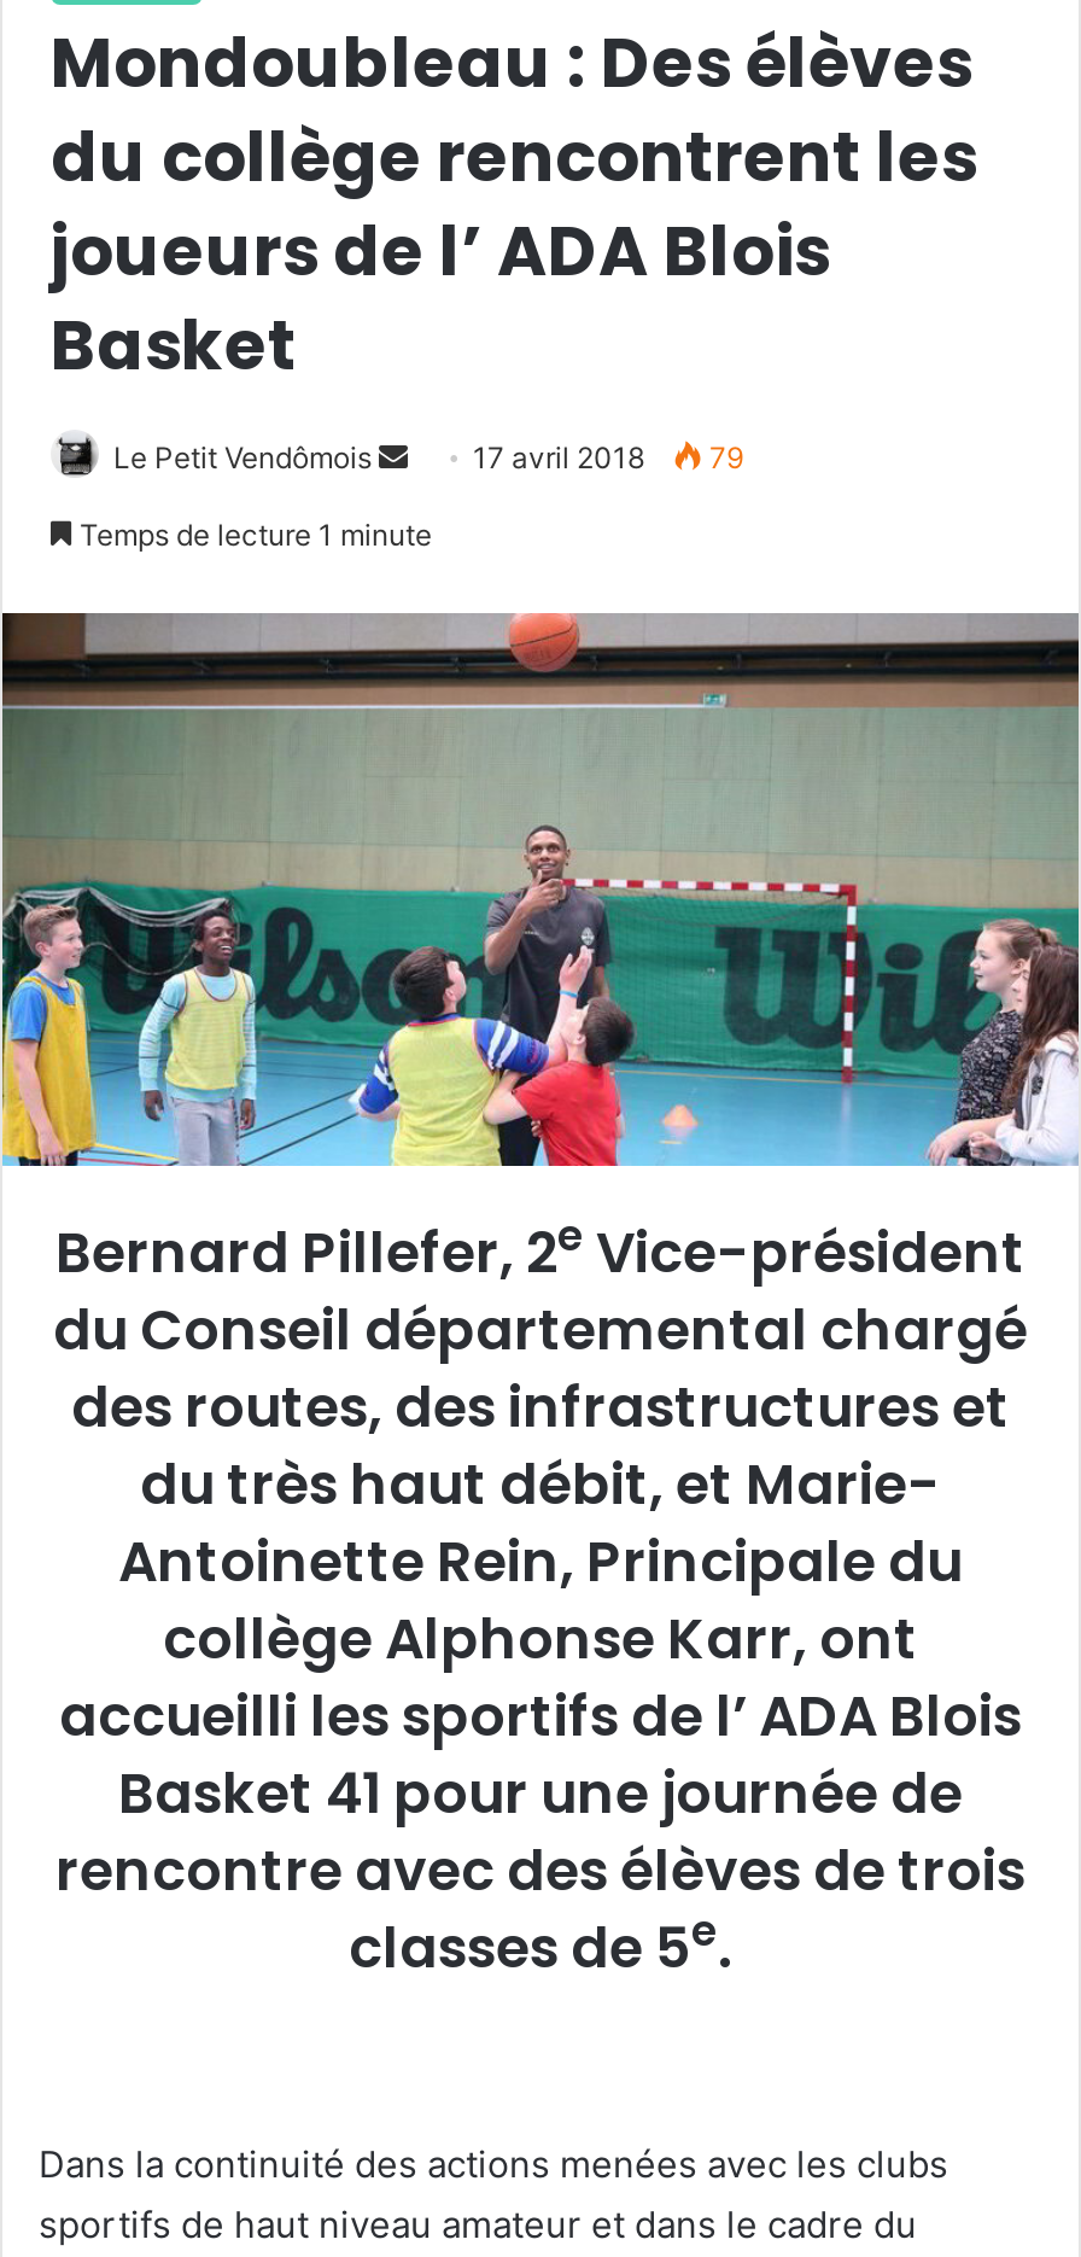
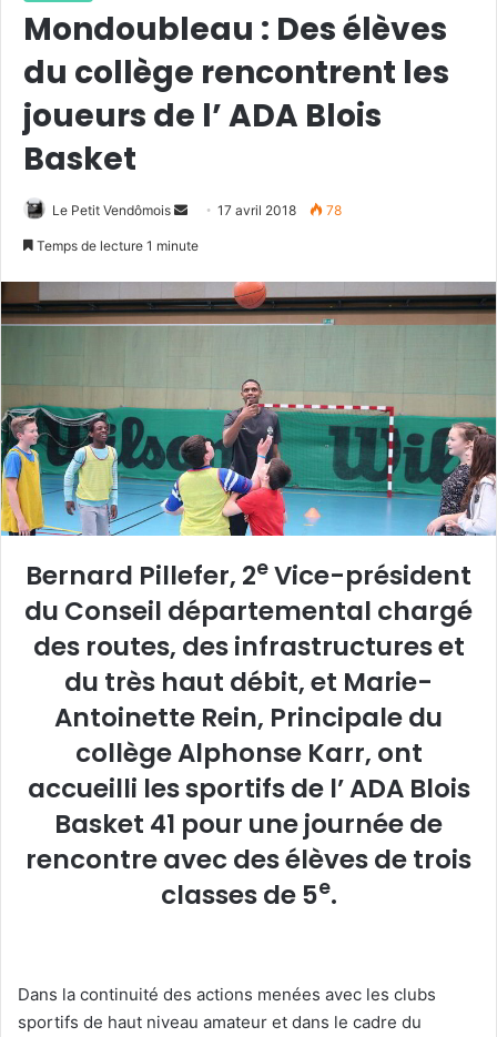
- 79
+ 78
